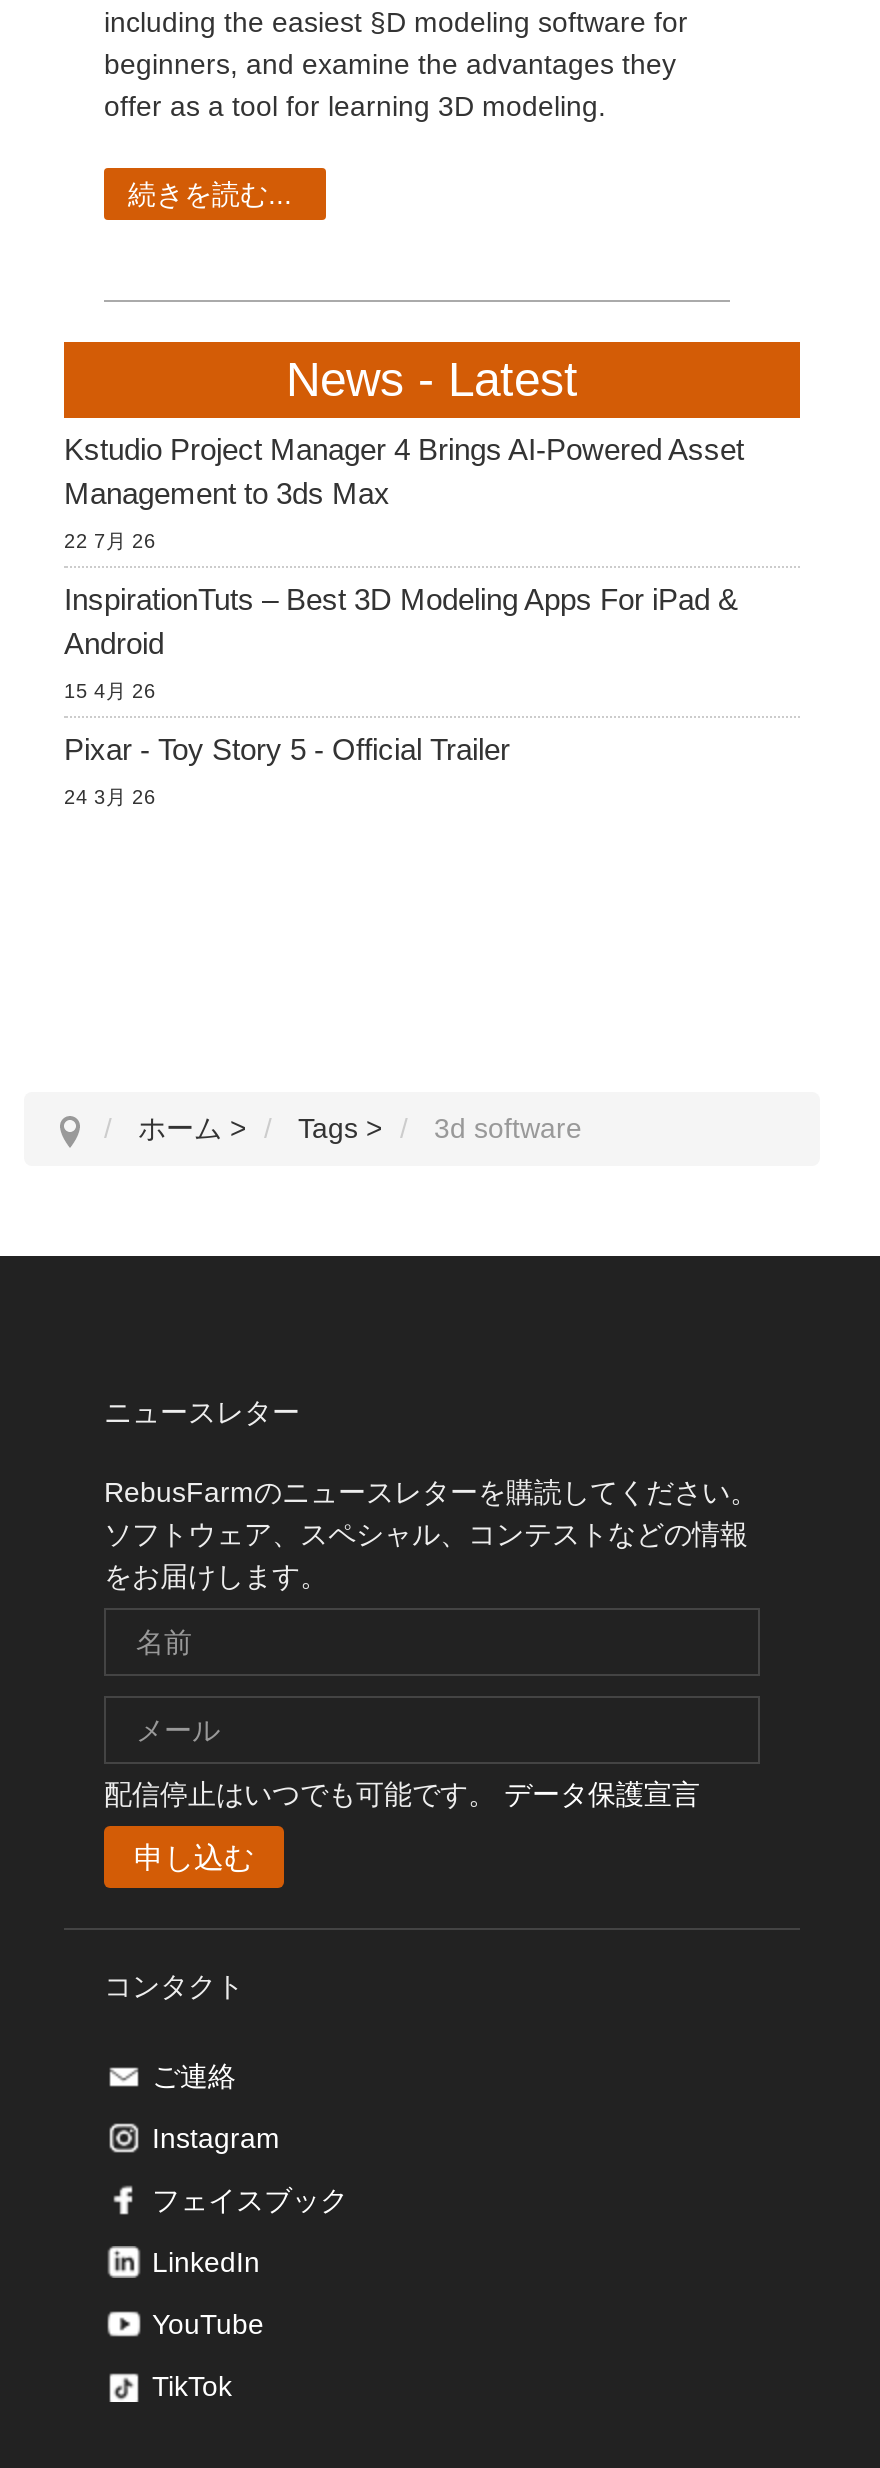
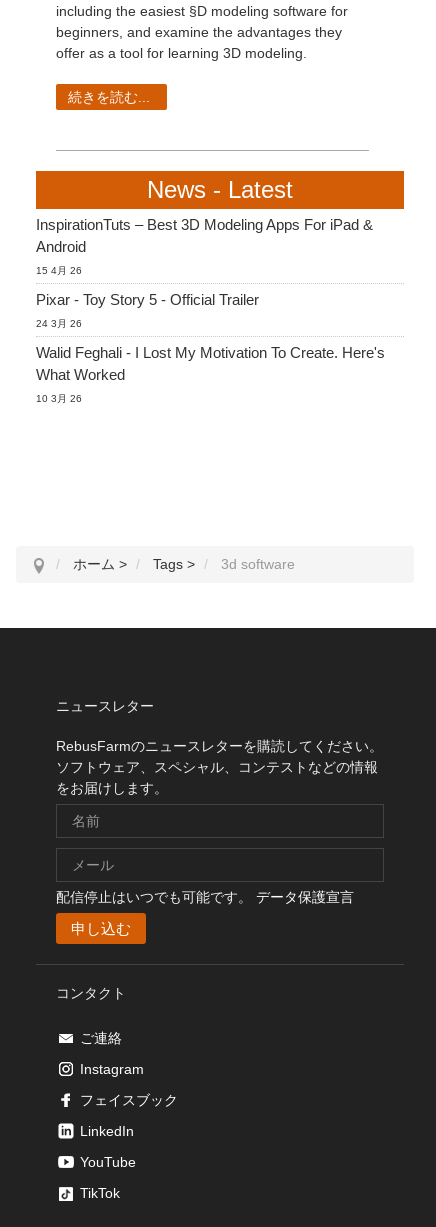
- Kstudio Project Manager 4 Brings AI-Powered Asset
- Management to 3ds Max
- 22 7月 26

moved up: InspirationTuts – Best 3D Modeling Apps For iPad & | Android | 15 4月 26 | Pixar - Toy Story 5 - Official Trailer | 24 3月 26

+ Walid Feghali - I Lost My Motivation To Create. Here's
+ What Worked
+ 10 3月 26
